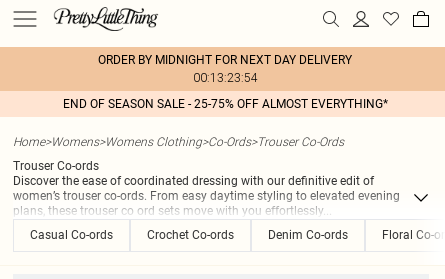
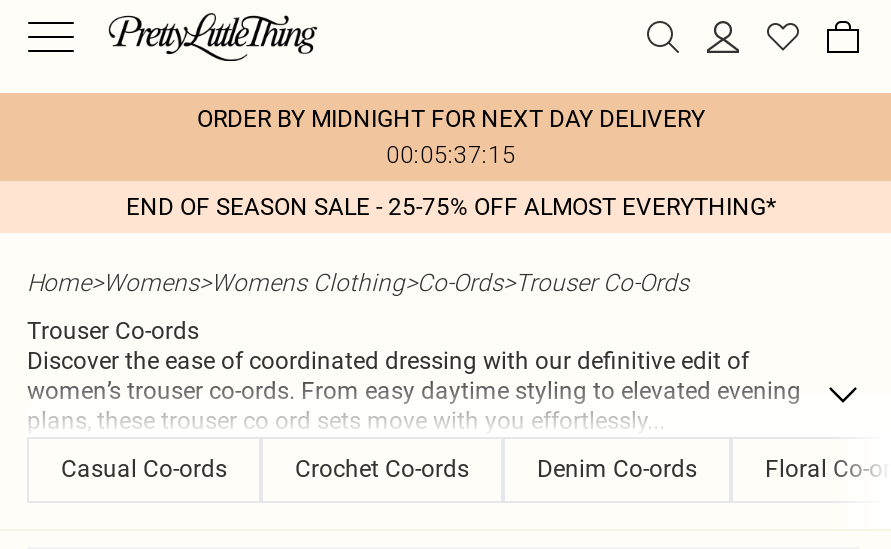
- 00:13:23:54
+ 00:05:37:15
